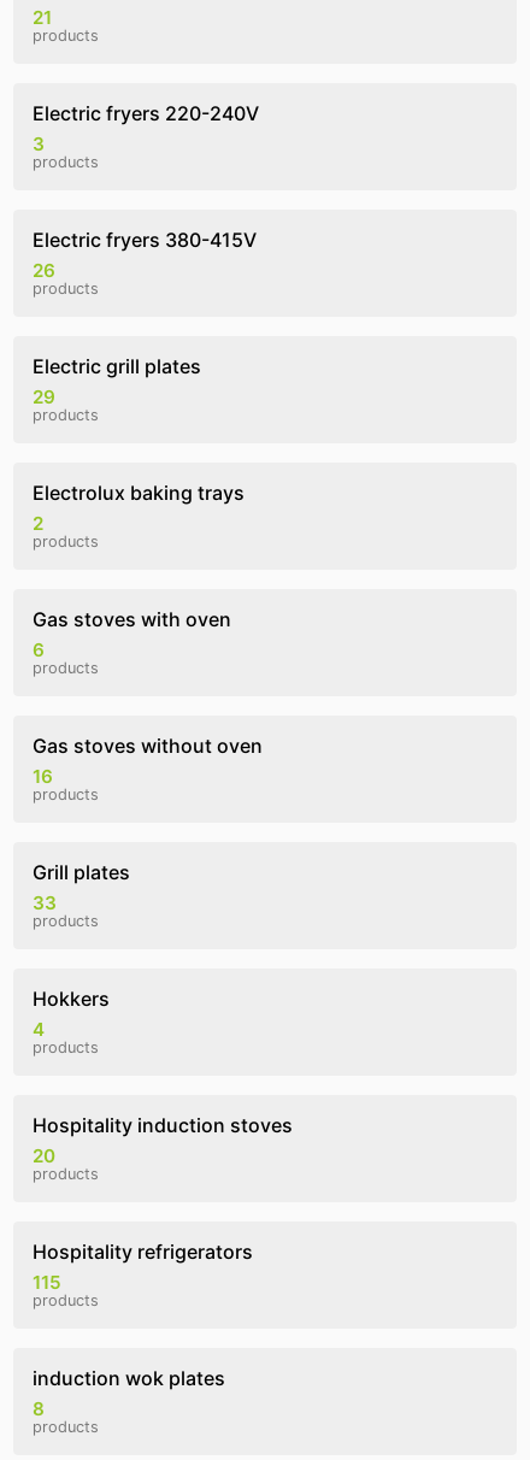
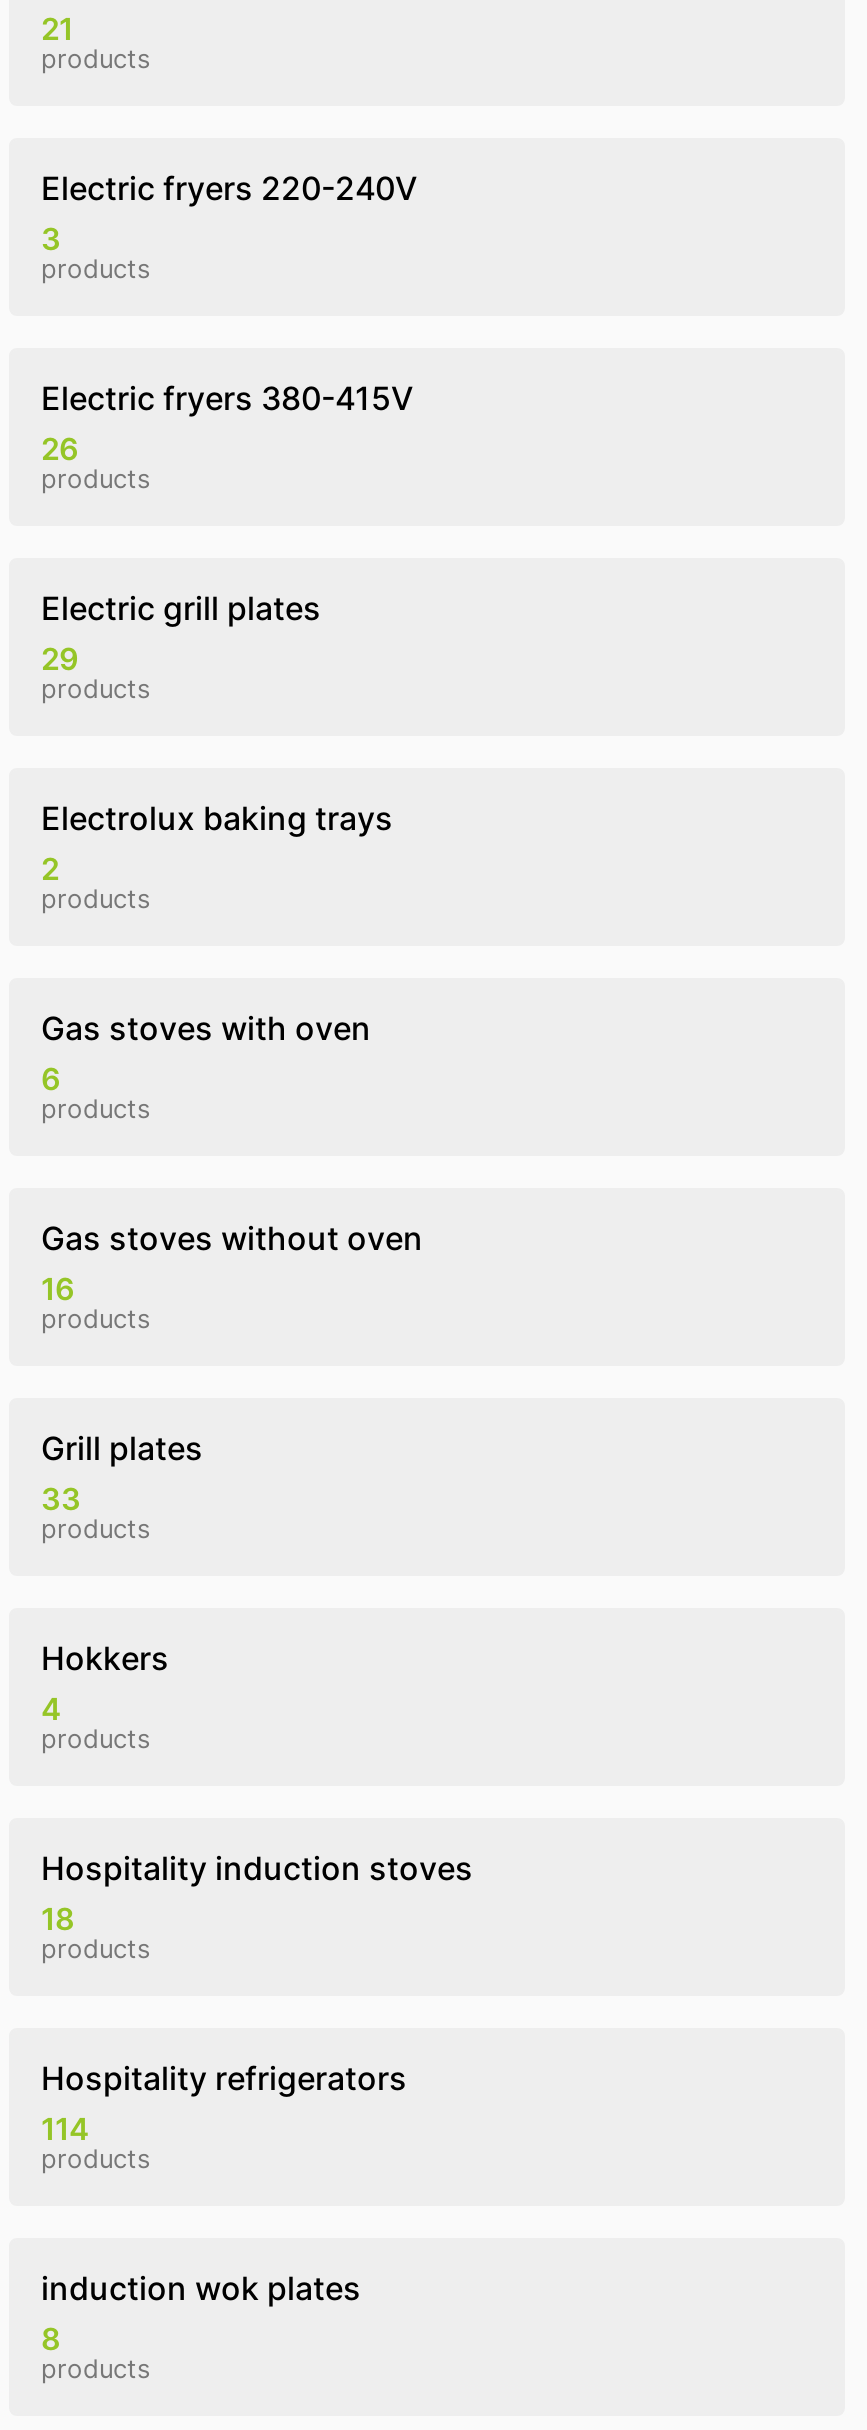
- 20
+ 18

- 115
+ 114
